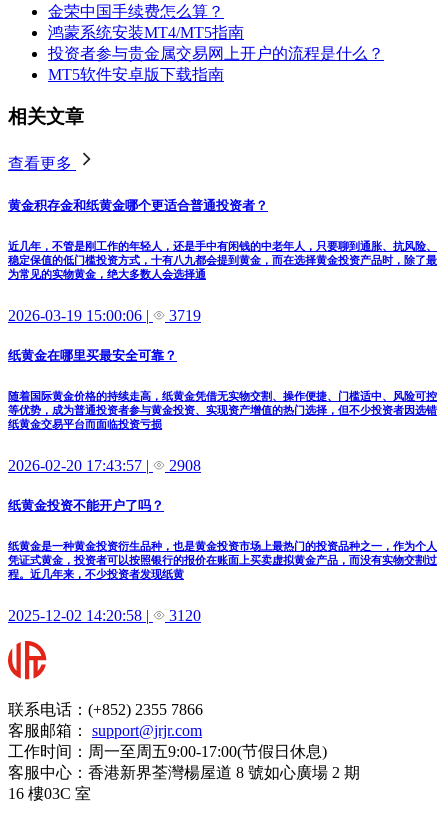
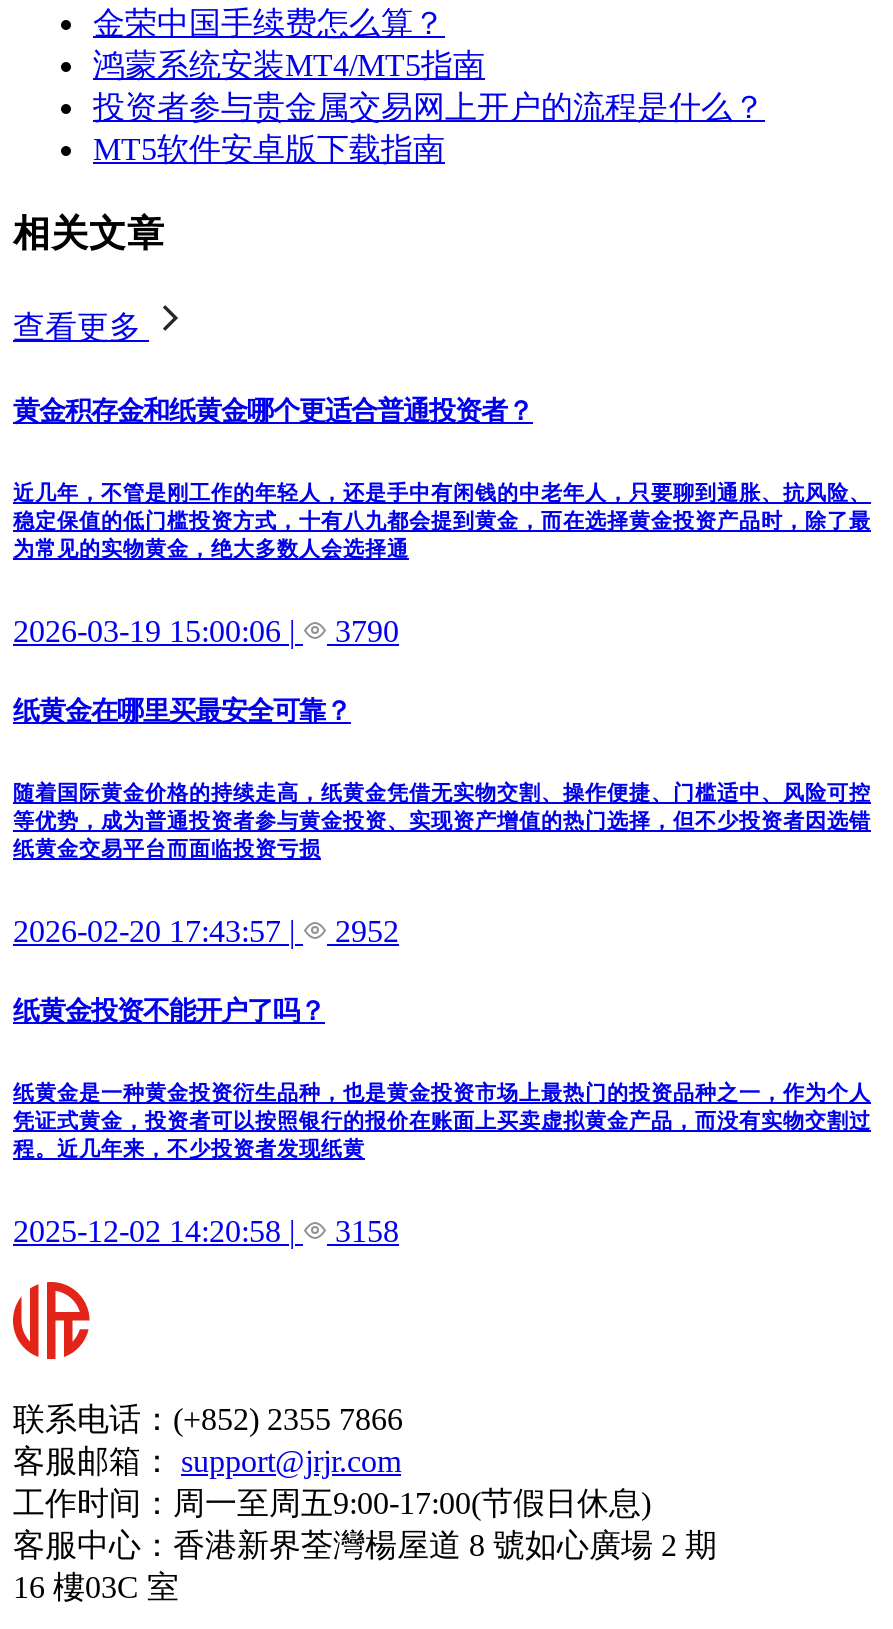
- 3719
+ 3790

- 2908
+ 2952

- 3120
+ 3158
